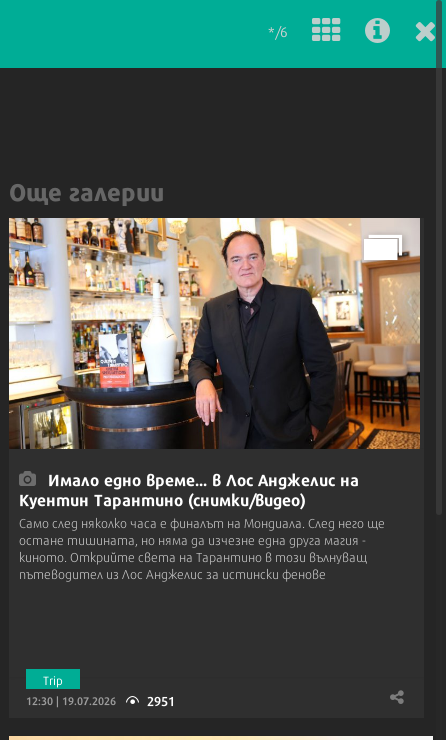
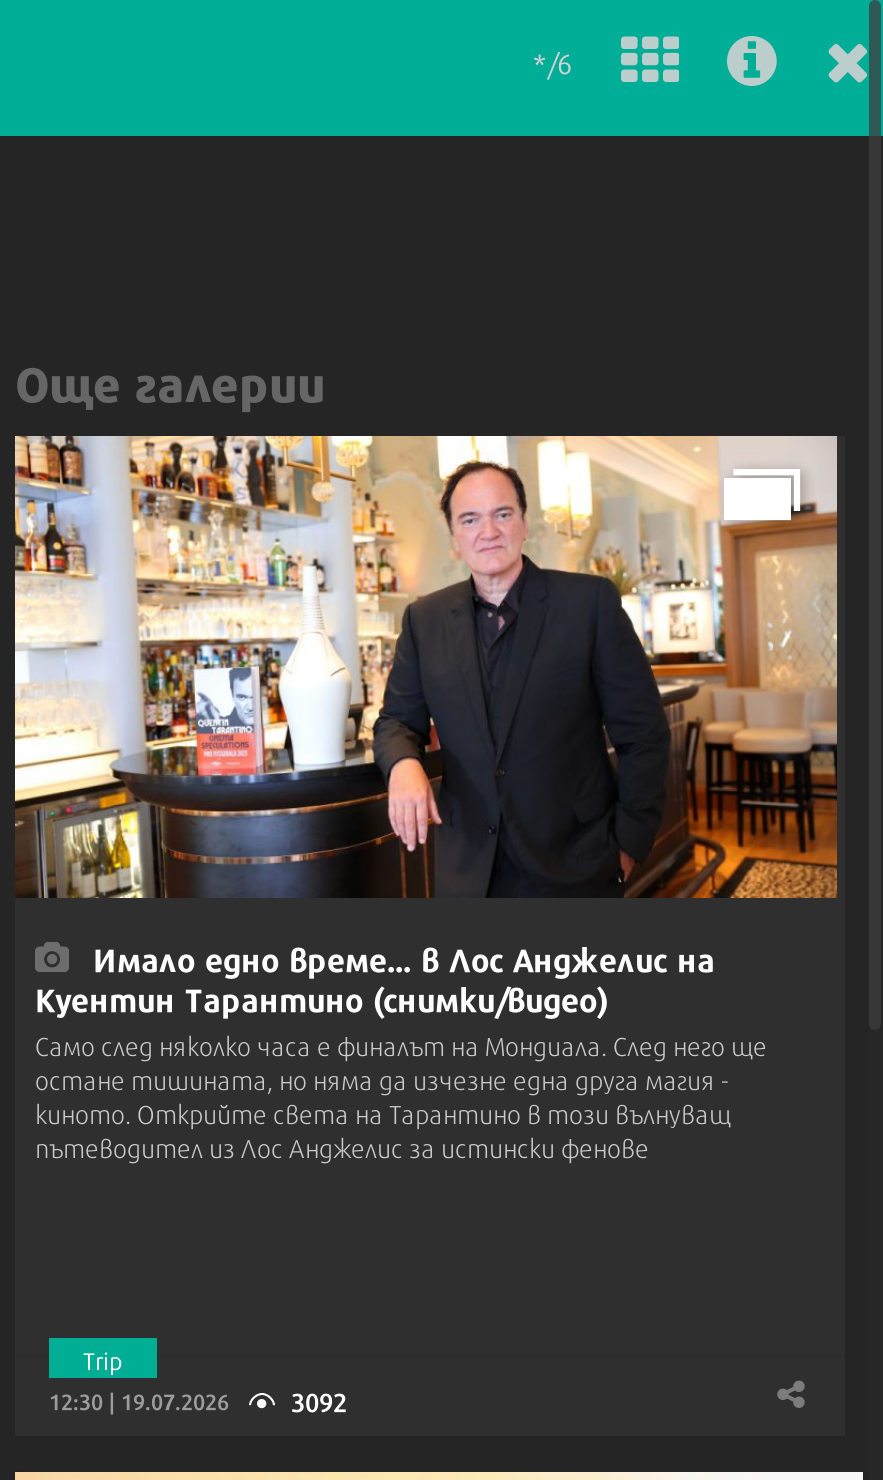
- 2951
+ 3092
